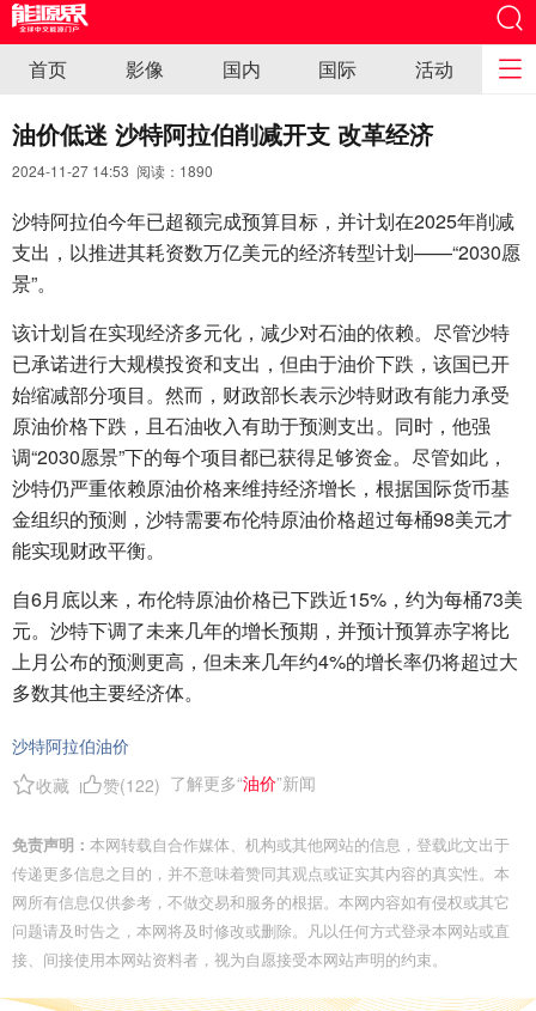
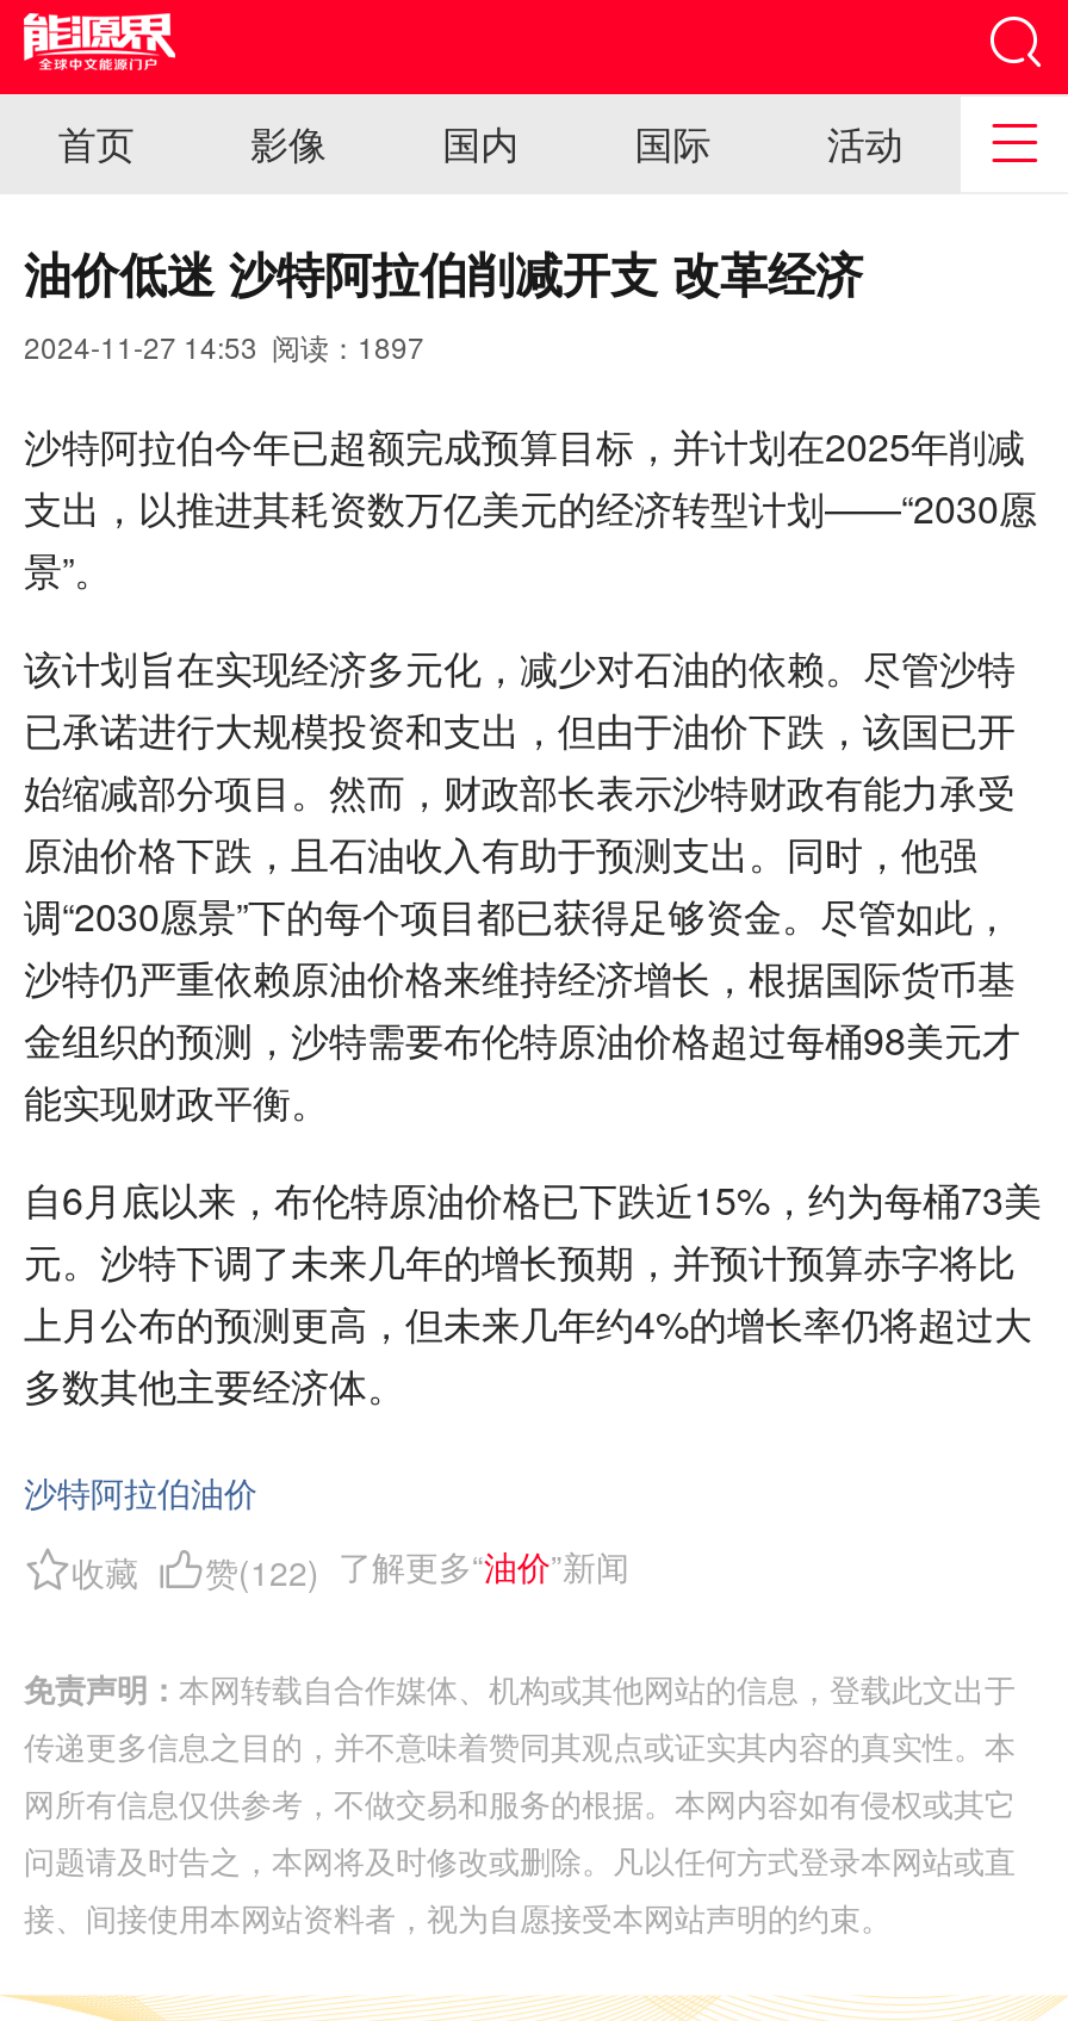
- 2024-11-27 14:53 阅读：1890
+ 2024-11-27 14:53 阅读：1897
